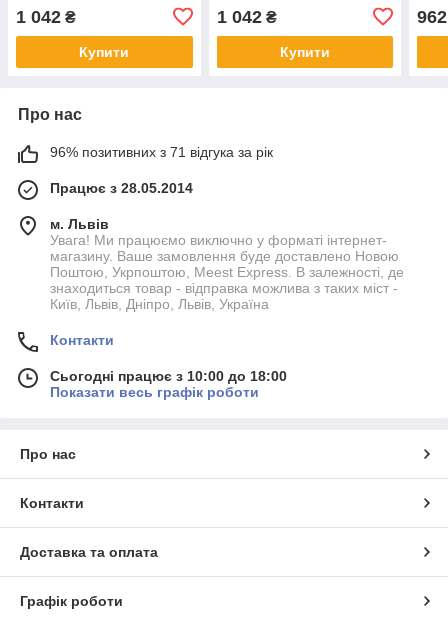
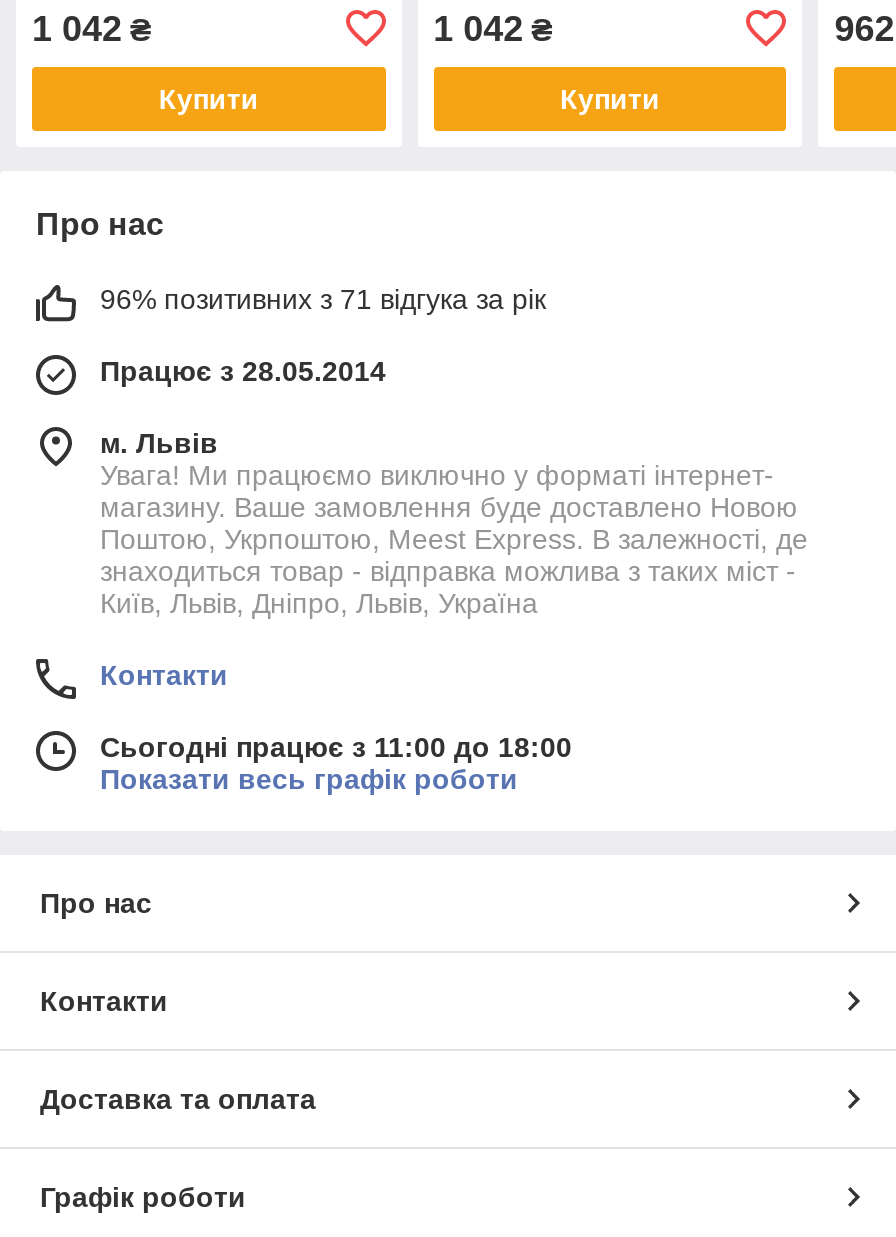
- Сьогодні працює з 10:00 до 18:00
+ Сьогодні працює з 11:00 до 18:00
